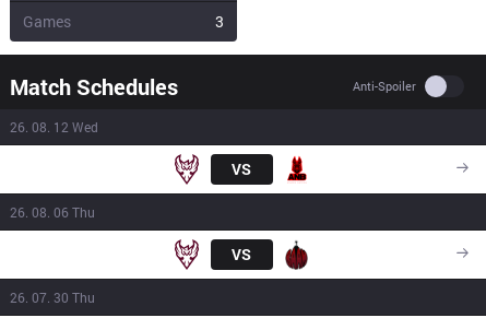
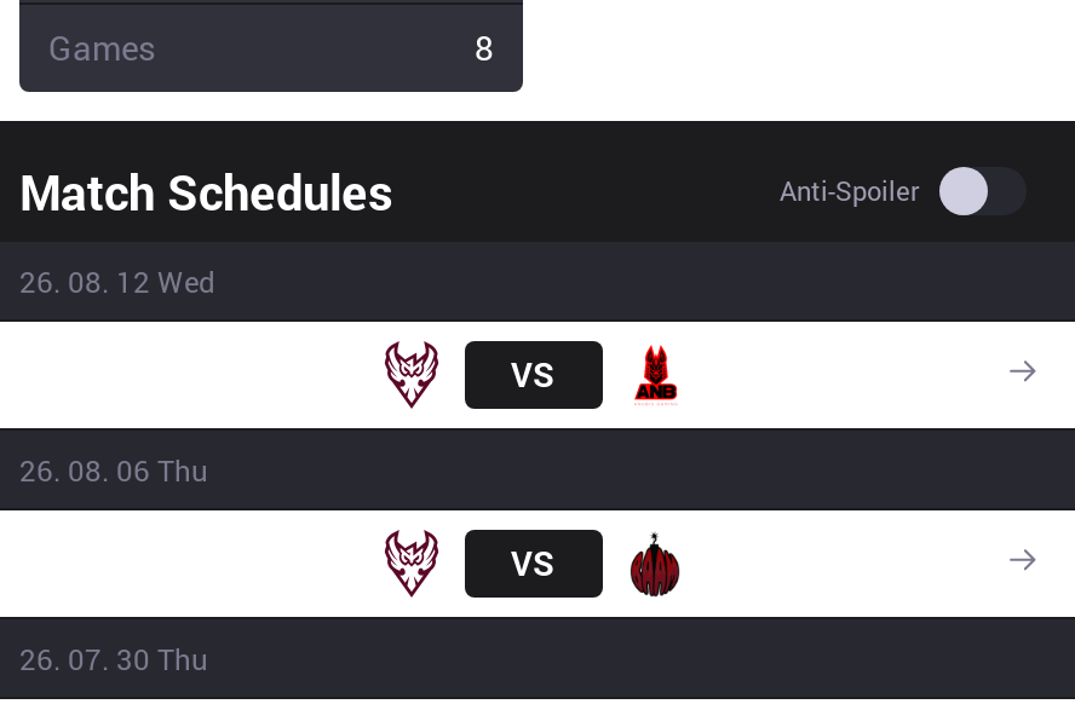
- 3
+ 8
